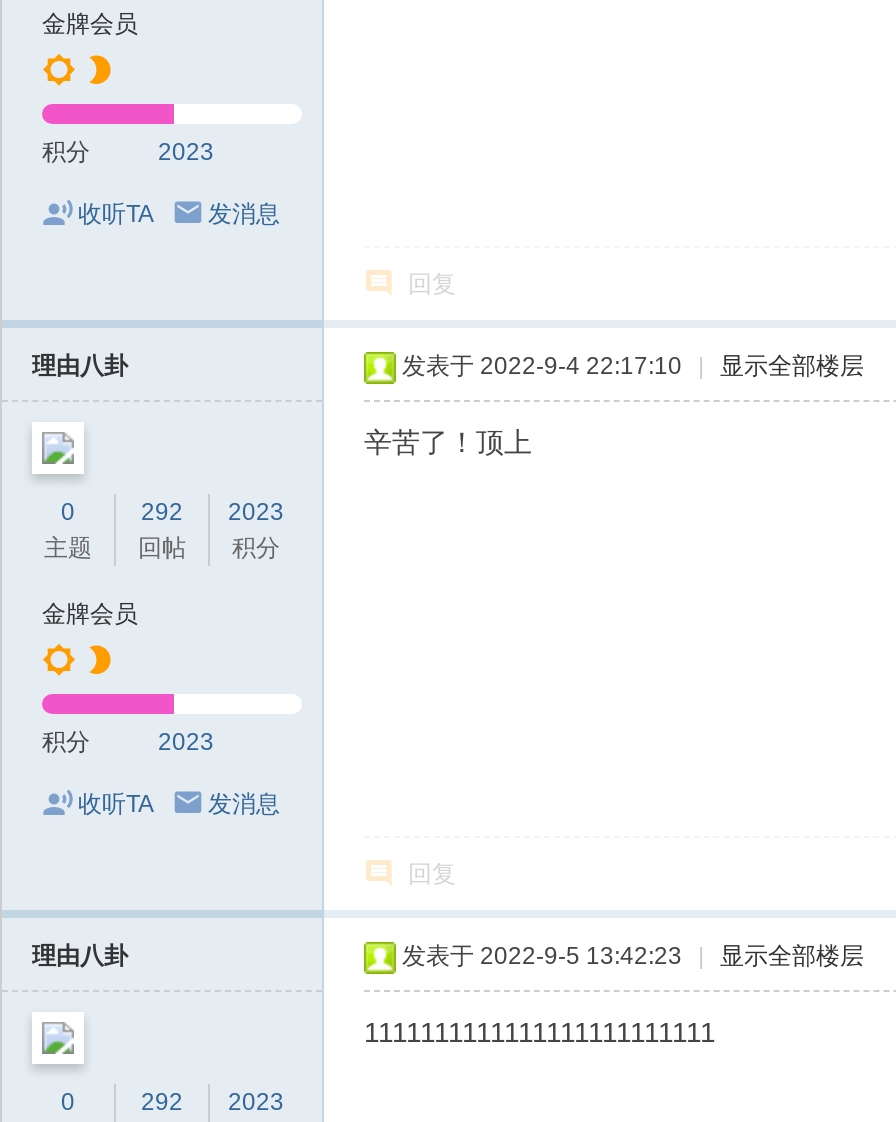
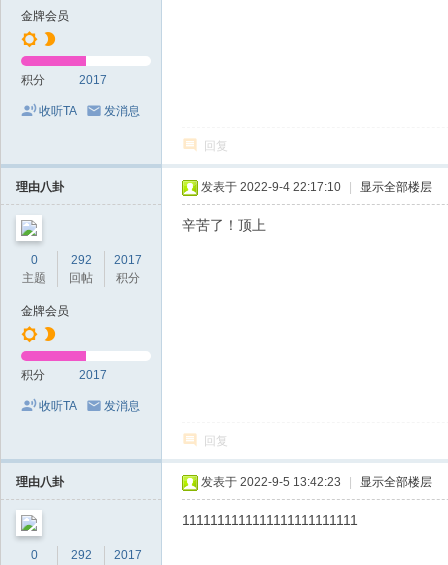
- 2023
+ 2017

- 292 2023
+ 292 2017

- 2023
+ 2017

- 292 2023
+ 292 2017
